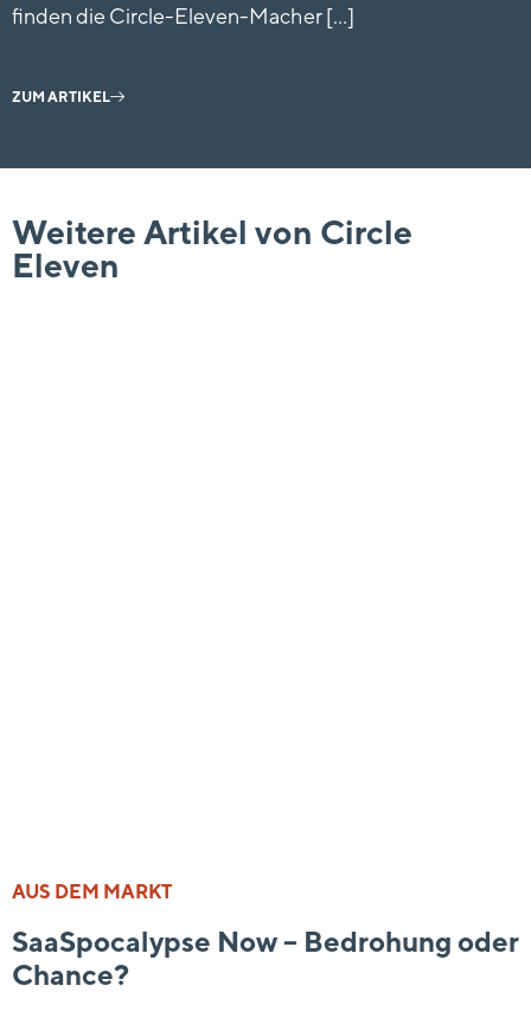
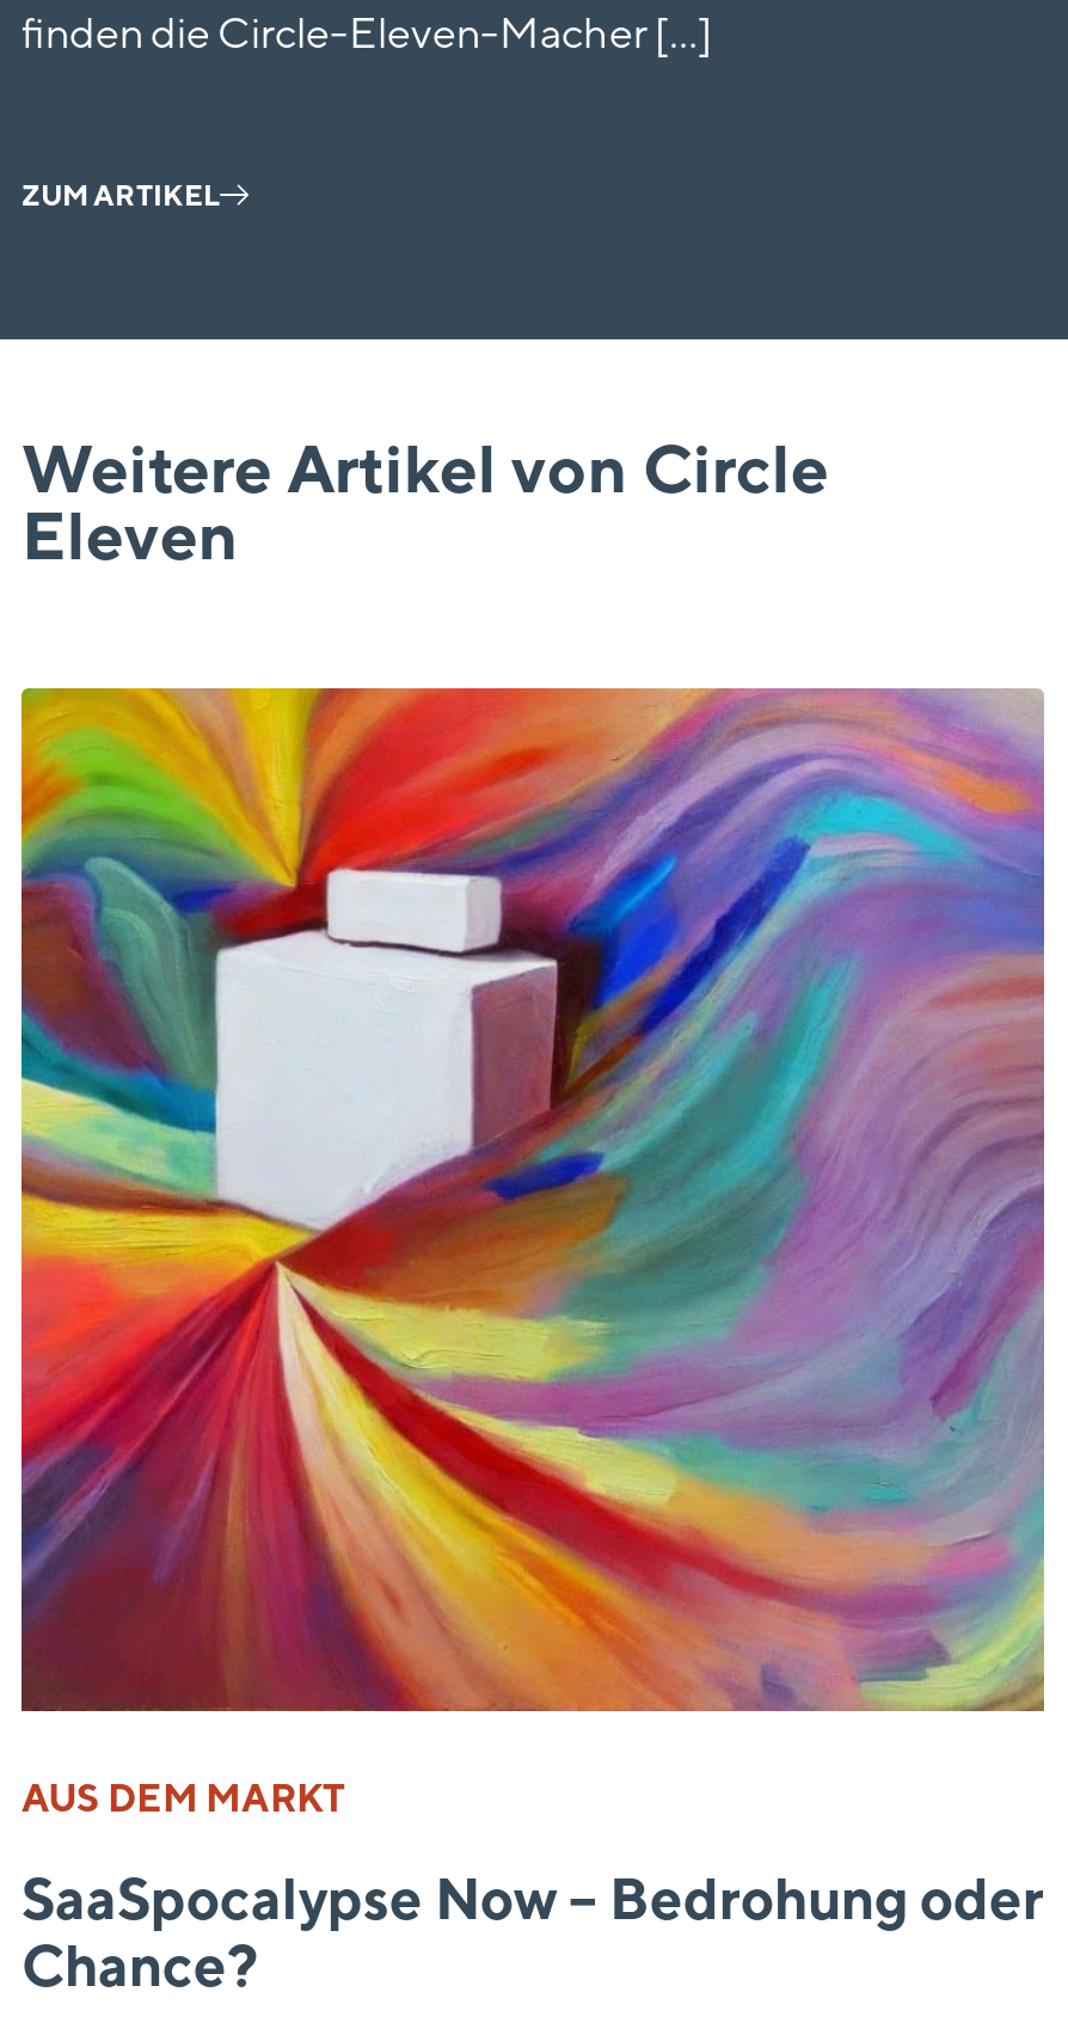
+ [image]
